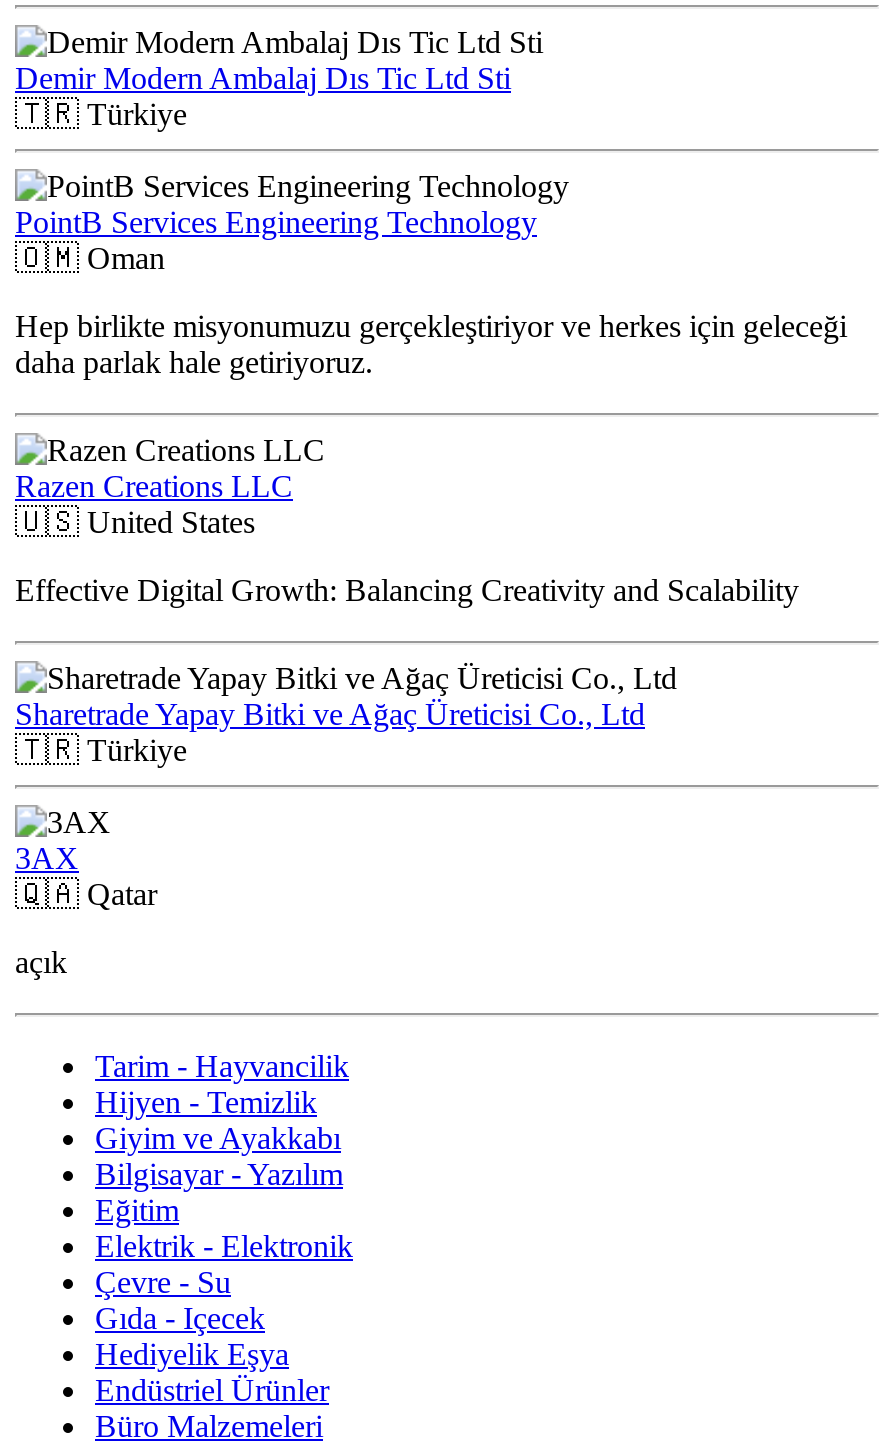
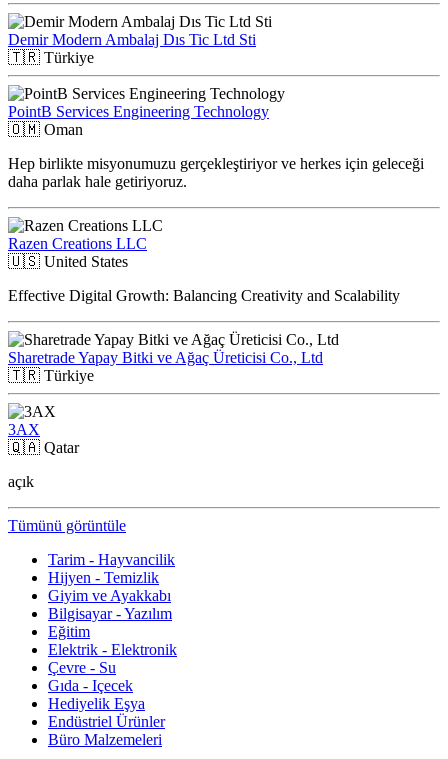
+ Tümünü görüntüle
